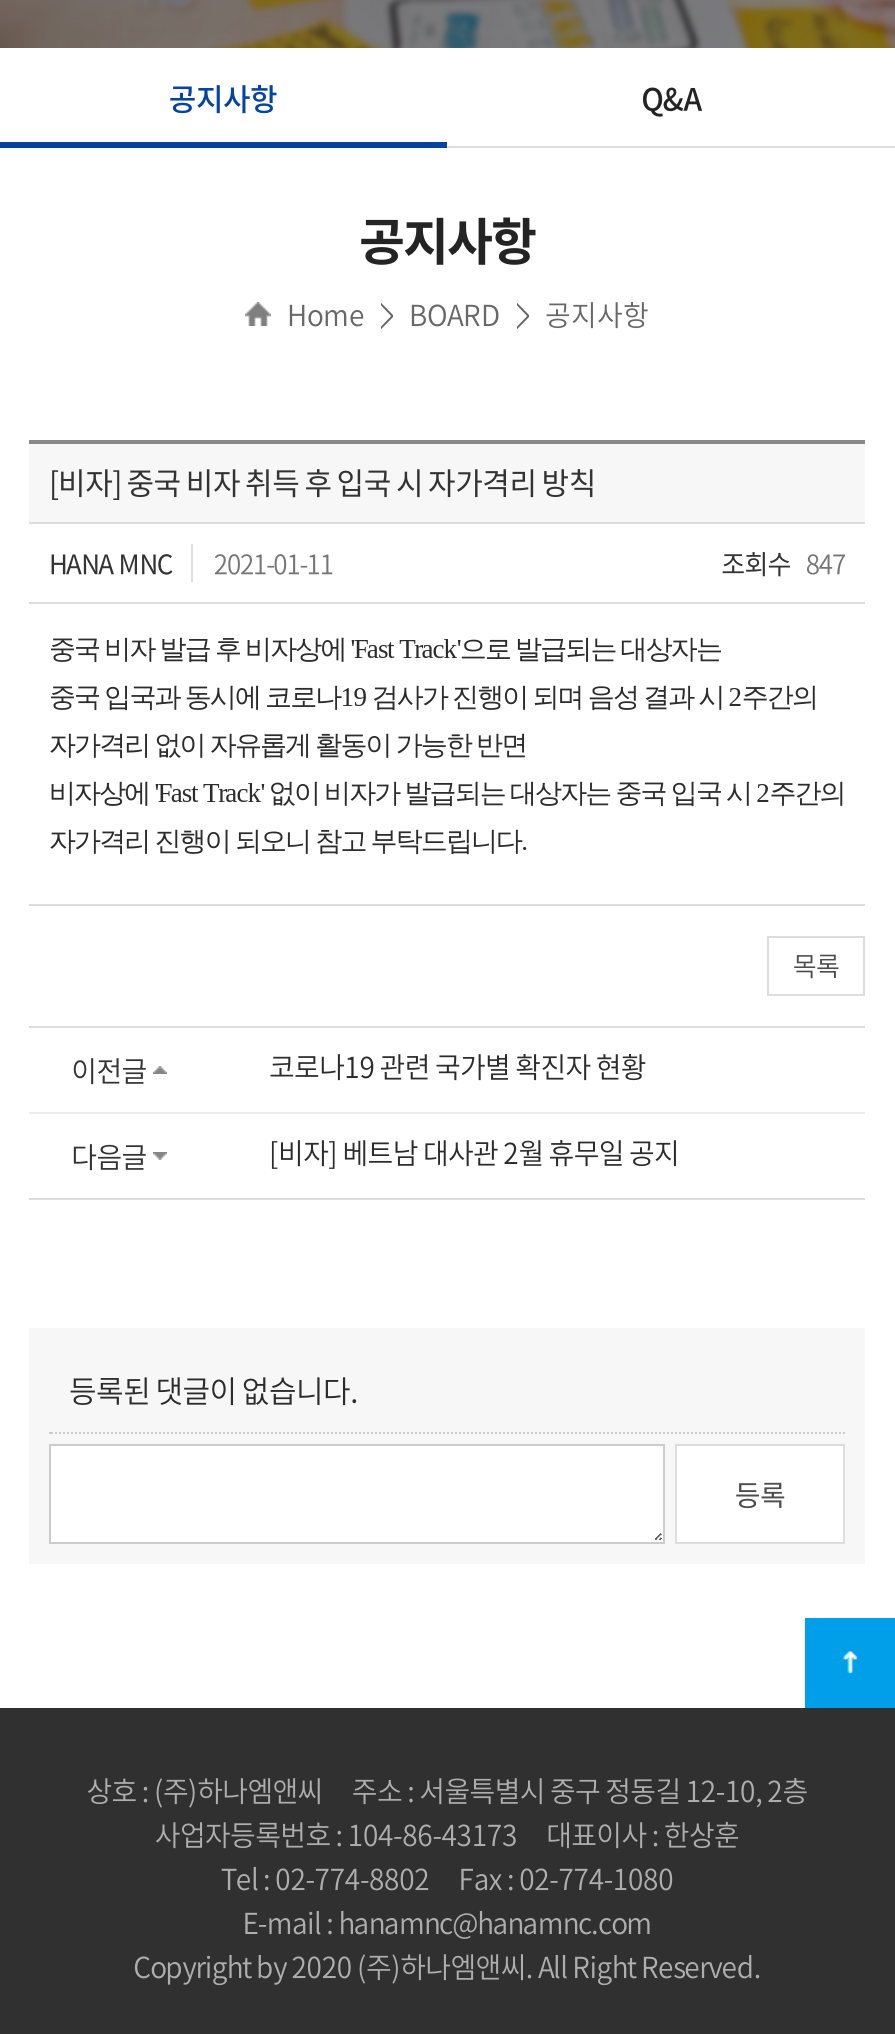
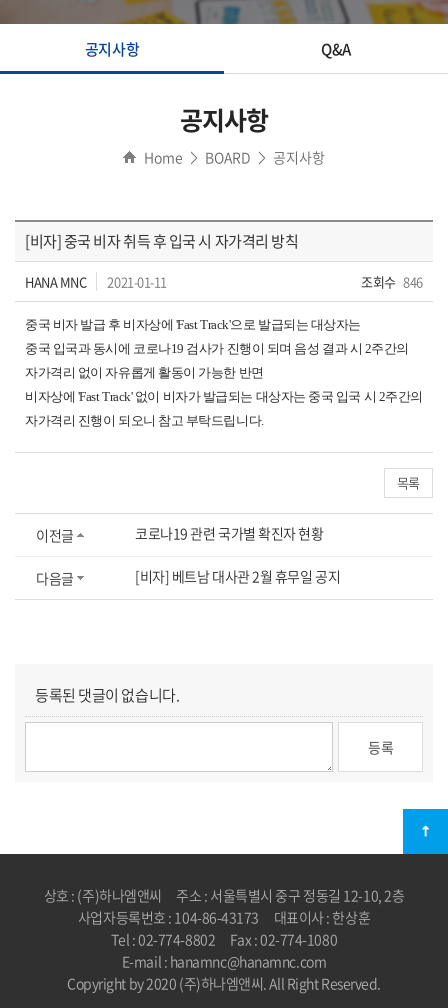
- 조회수 847
+ 조회수 846
